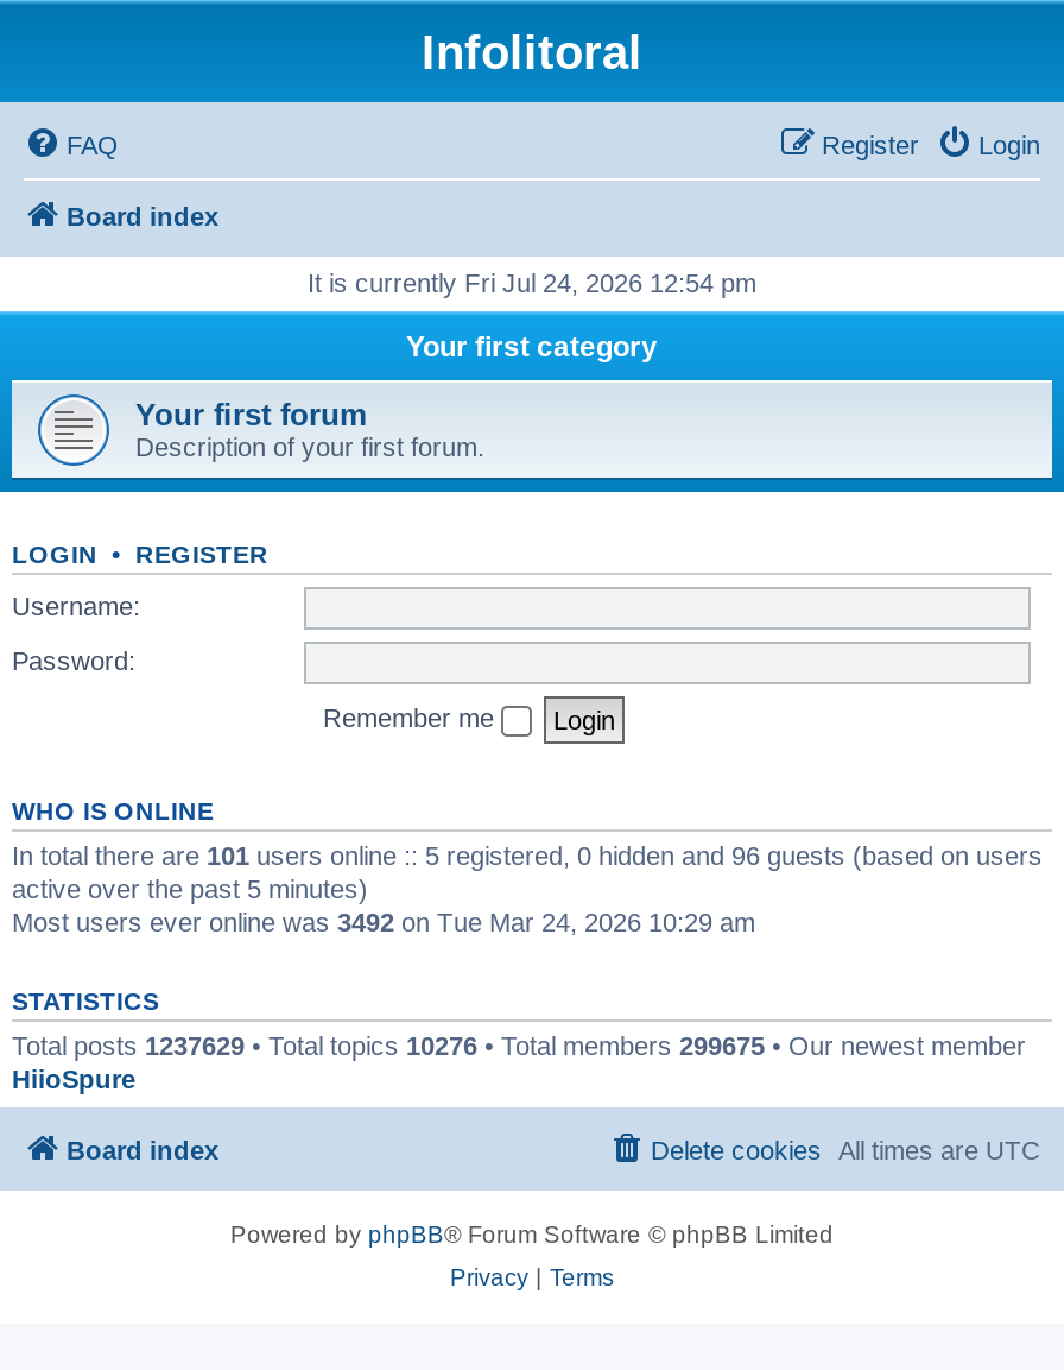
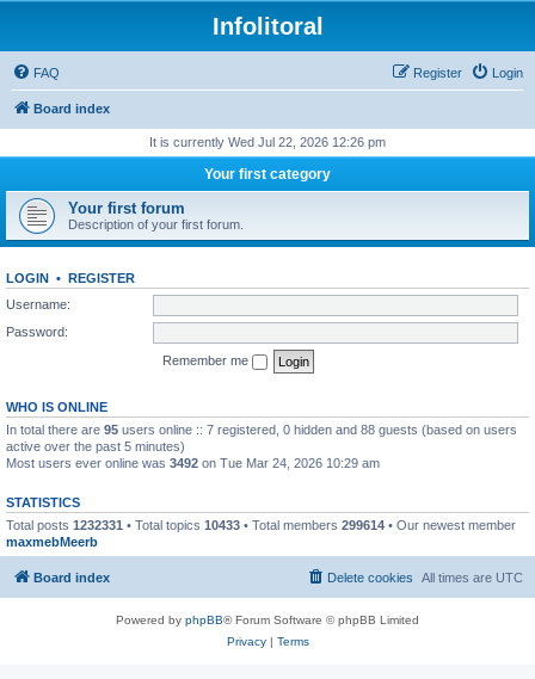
- It is currently Fri Jul 24, 2026 12:54 pm
+ It is currently Wed Jul 22, 2026 12:26 pm

- In total there are 101 users online :: 5 registered, 0 hidden and 96 guests (based on users
+ In total there are 95 users online :: 7 registered, 0 hidden and 88 guests (based on users

- Total posts 1237629 • Total topics 10276 • Total members 299675 • Our newest member
- HiioSpure
+ Total posts 1232331 • Total topics 10433 • Total members 299614 • Our newest member
+ maxmebMeerb
